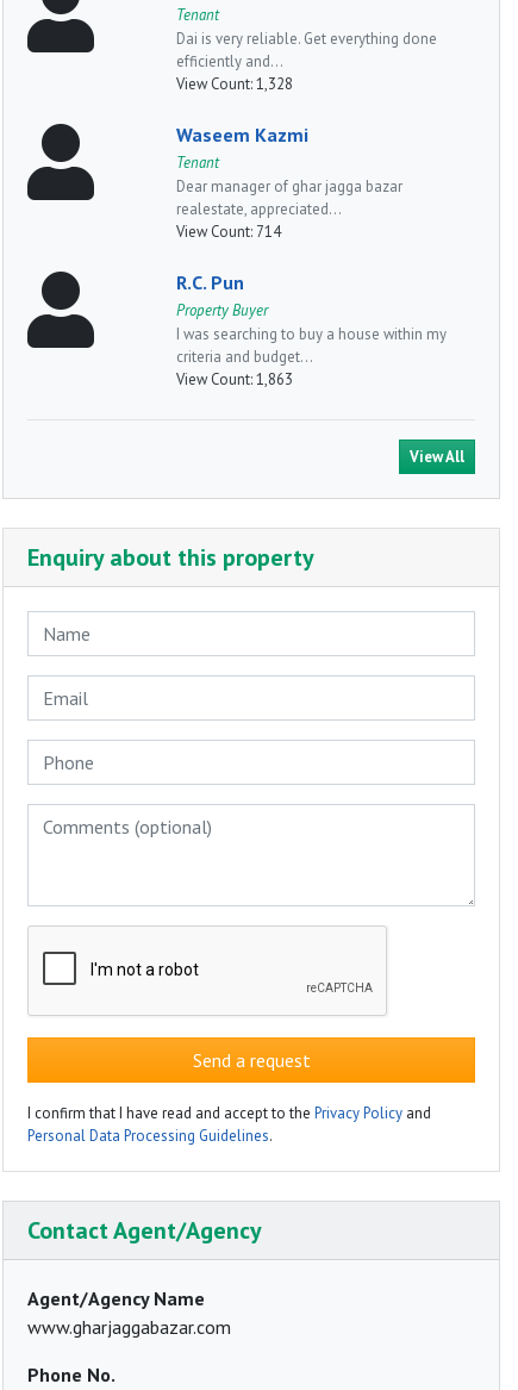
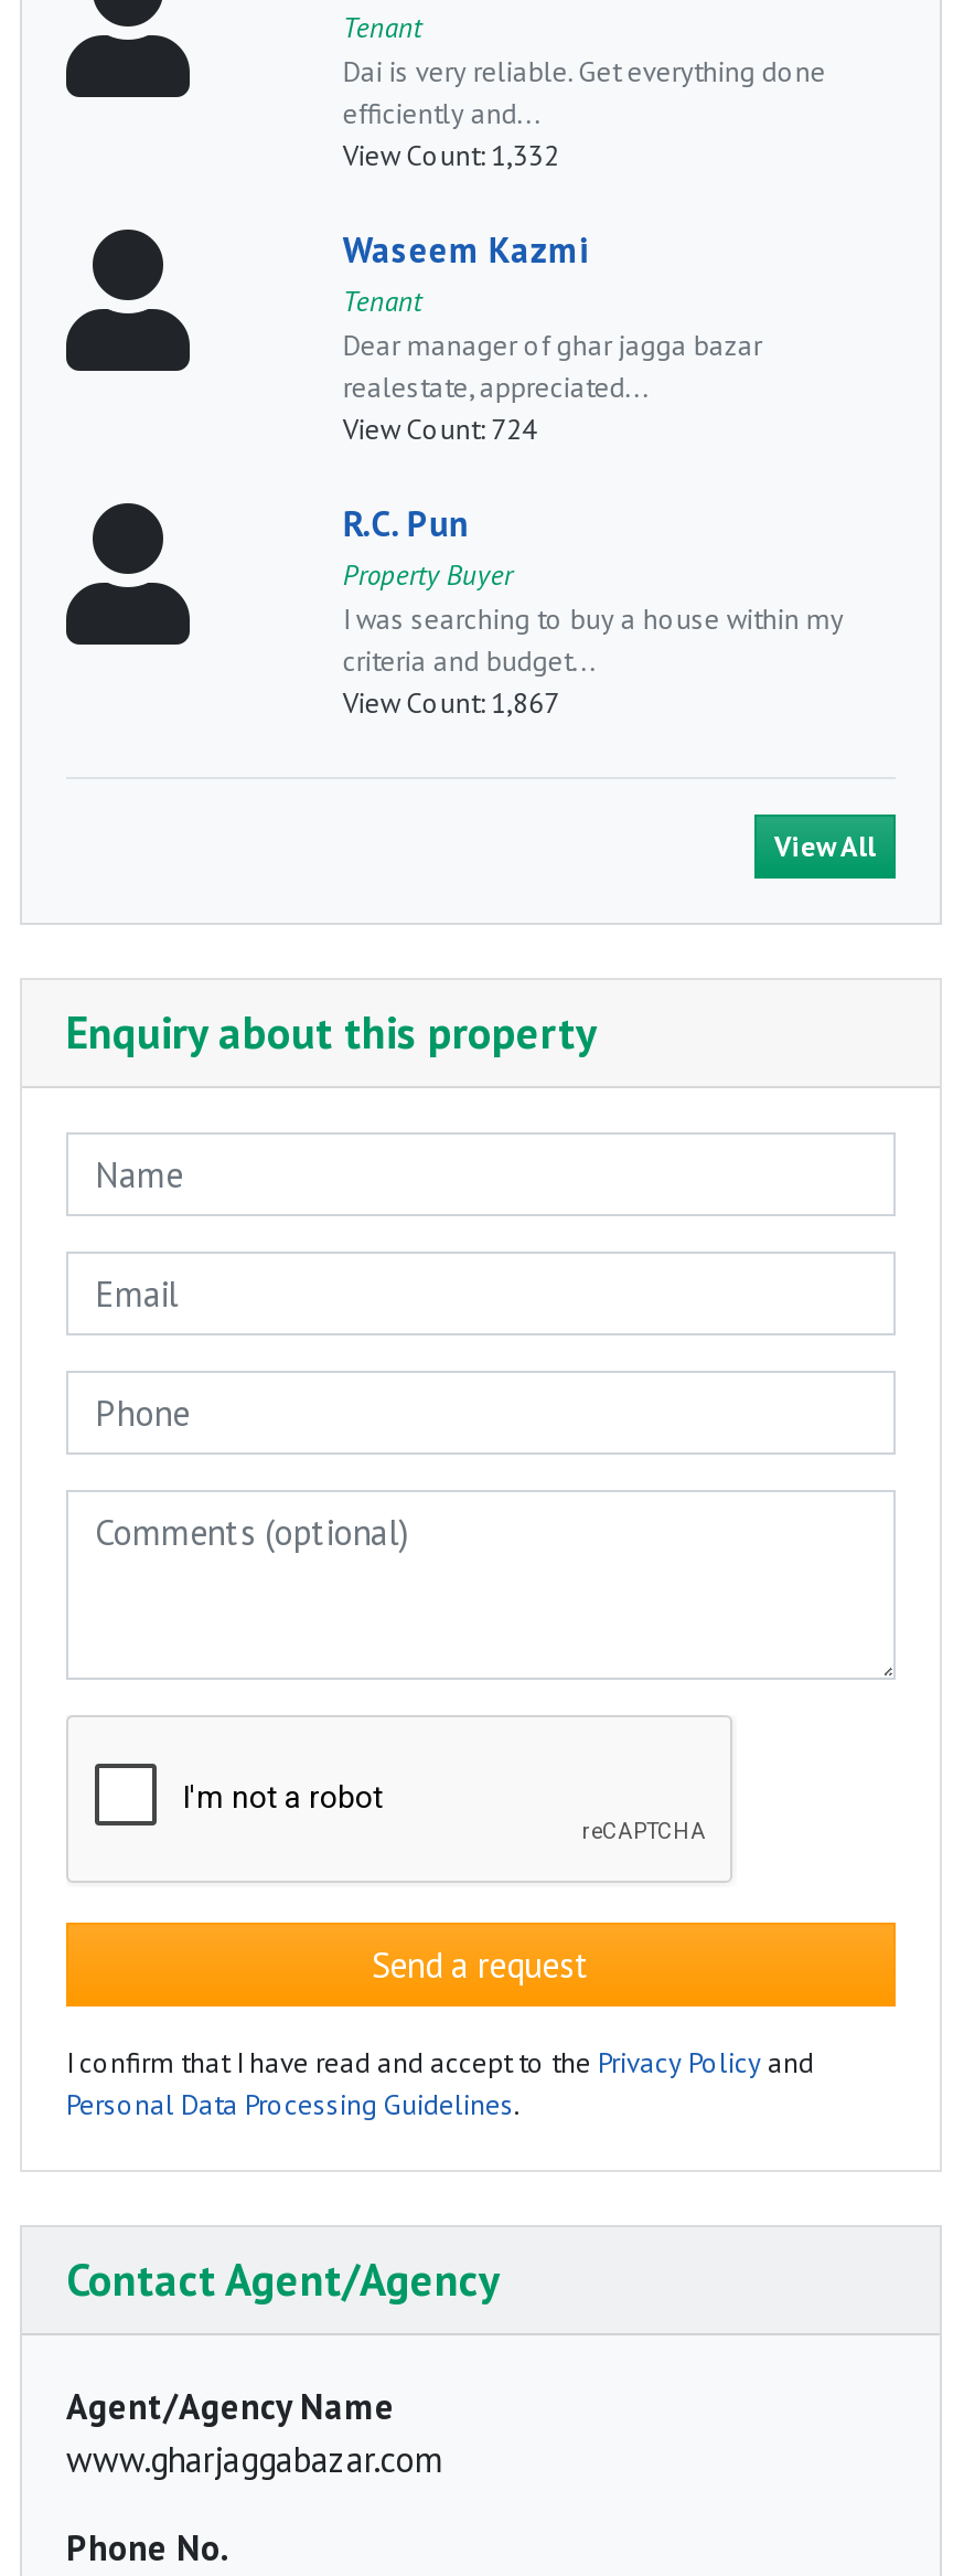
- View Count: 1,328
+ View Count: 1,332

- View Count: 714
+ View Count: 724

- View Count: 1,863
+ View Count: 1,867
